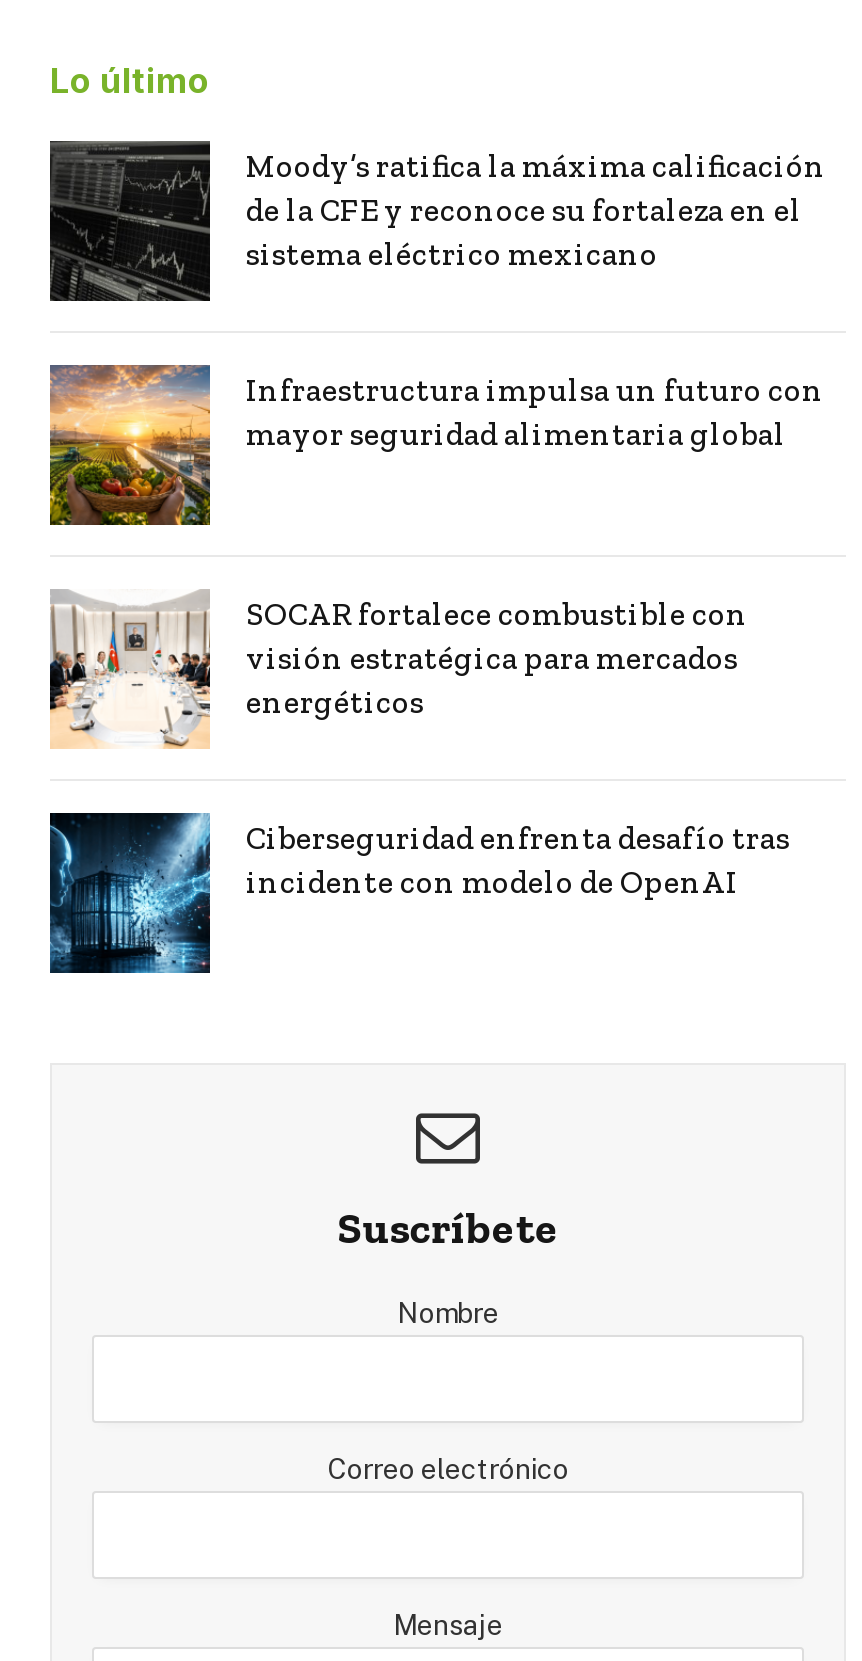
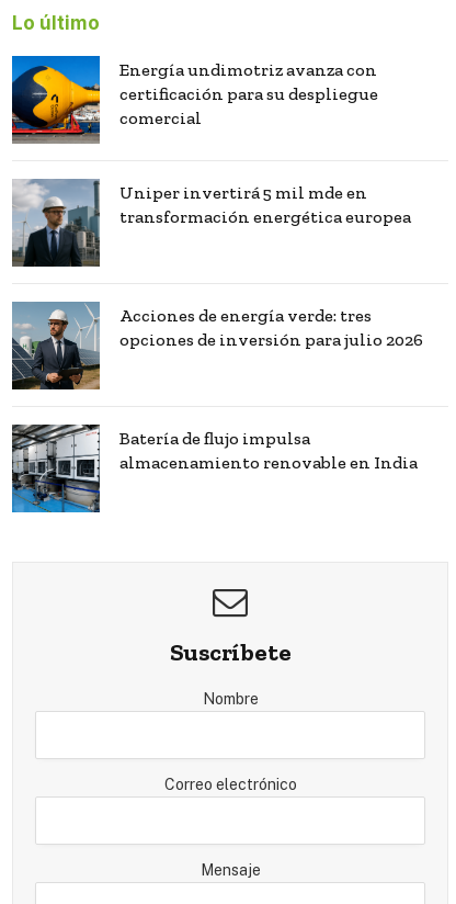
- [image]
- Moody’s ratifica la máxima calificación
- de la CFE y reconoce su fortaleza en el
- sistema eléctrico mexicano
+ [image]
+ Energía undimotriz avanza con
+ certificación para su despliegue
+ comercial

- [image]
- Infraestructura impulsa un futuro con
- mayor seguridad alimentaria global
+ [image]
+ Uniper invertirá 5 mil mde en
+ transformación energética europea

- [image]
- SOCAR fortalece combustible con
- visión estratégica para mercados
- energéticos
+ [image]
+ Acciones de energía verde: tres
+ opciones de inversión para julio 2026

- [image]
- Ciberseguridad enfrenta desafío tras
- incidente con modelo de OpenAI
+ [image]
+ Batería de flujo impulsa
+ almacenamiento renovable en India
